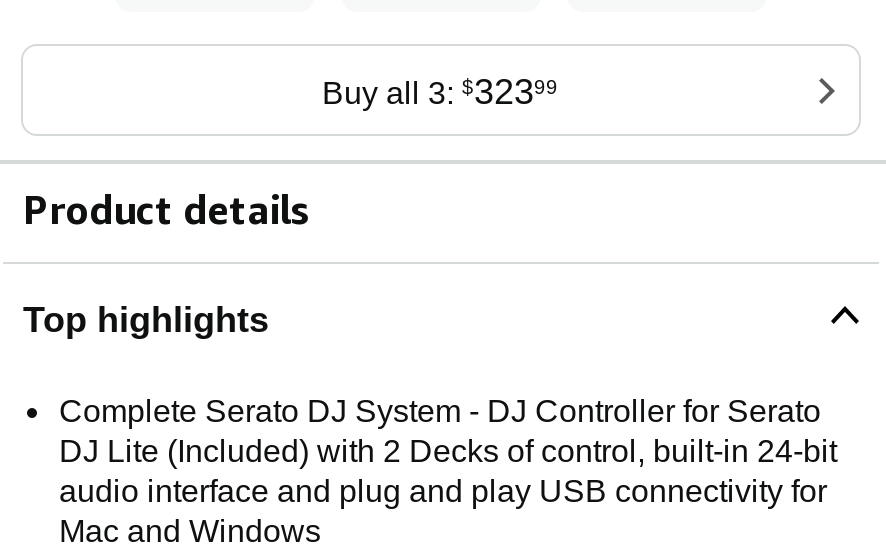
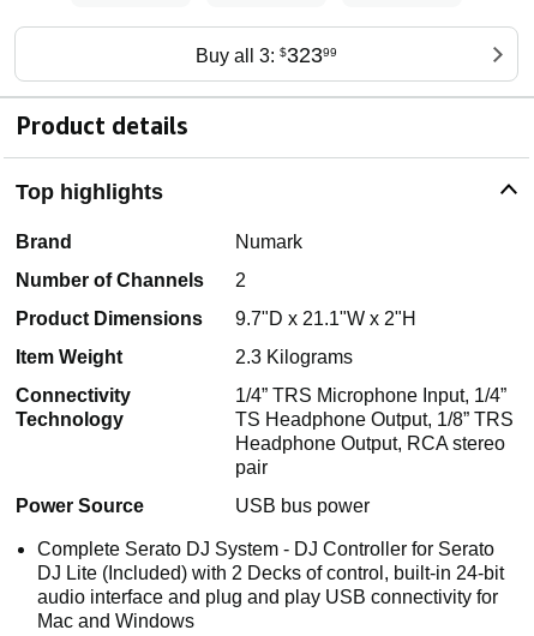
+ Brand
+ Numark
+ Number of Channels
+ 2
+ Product Dimensions
+ 9.7"D x 21.1"W x 2"H
+ Item Weight
+ 2.3 Kilograms
+ Connectivity
+ Technology

+ 1/4” TRS Microphone Input, 1/4”
+ TS Headphone Output, 1/8” TRS
+ Headphone Output, RCA stereo
+ pair
+ Power Source
+ USB bus power
